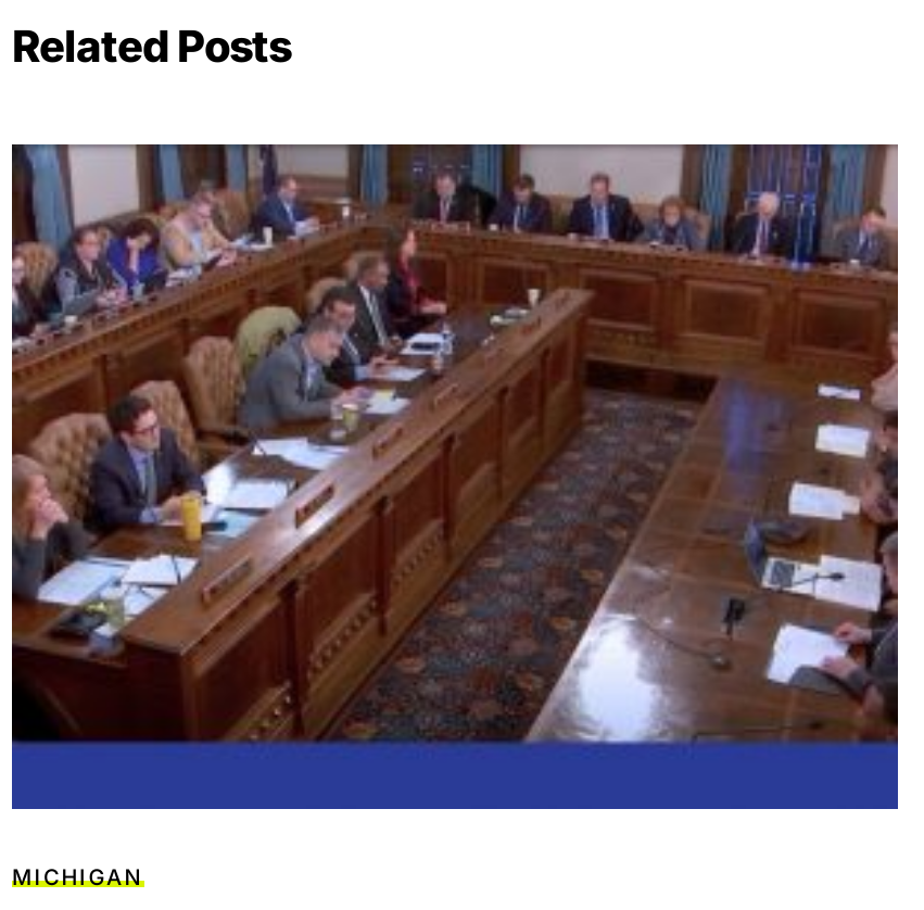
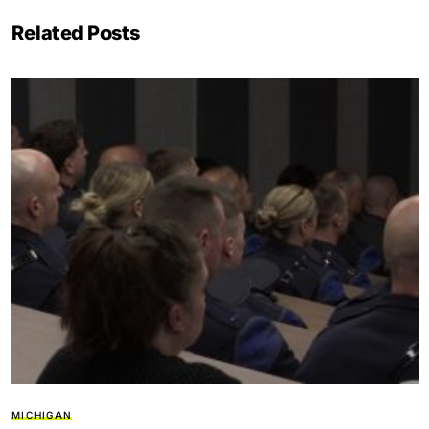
- [image]
+ [image]
